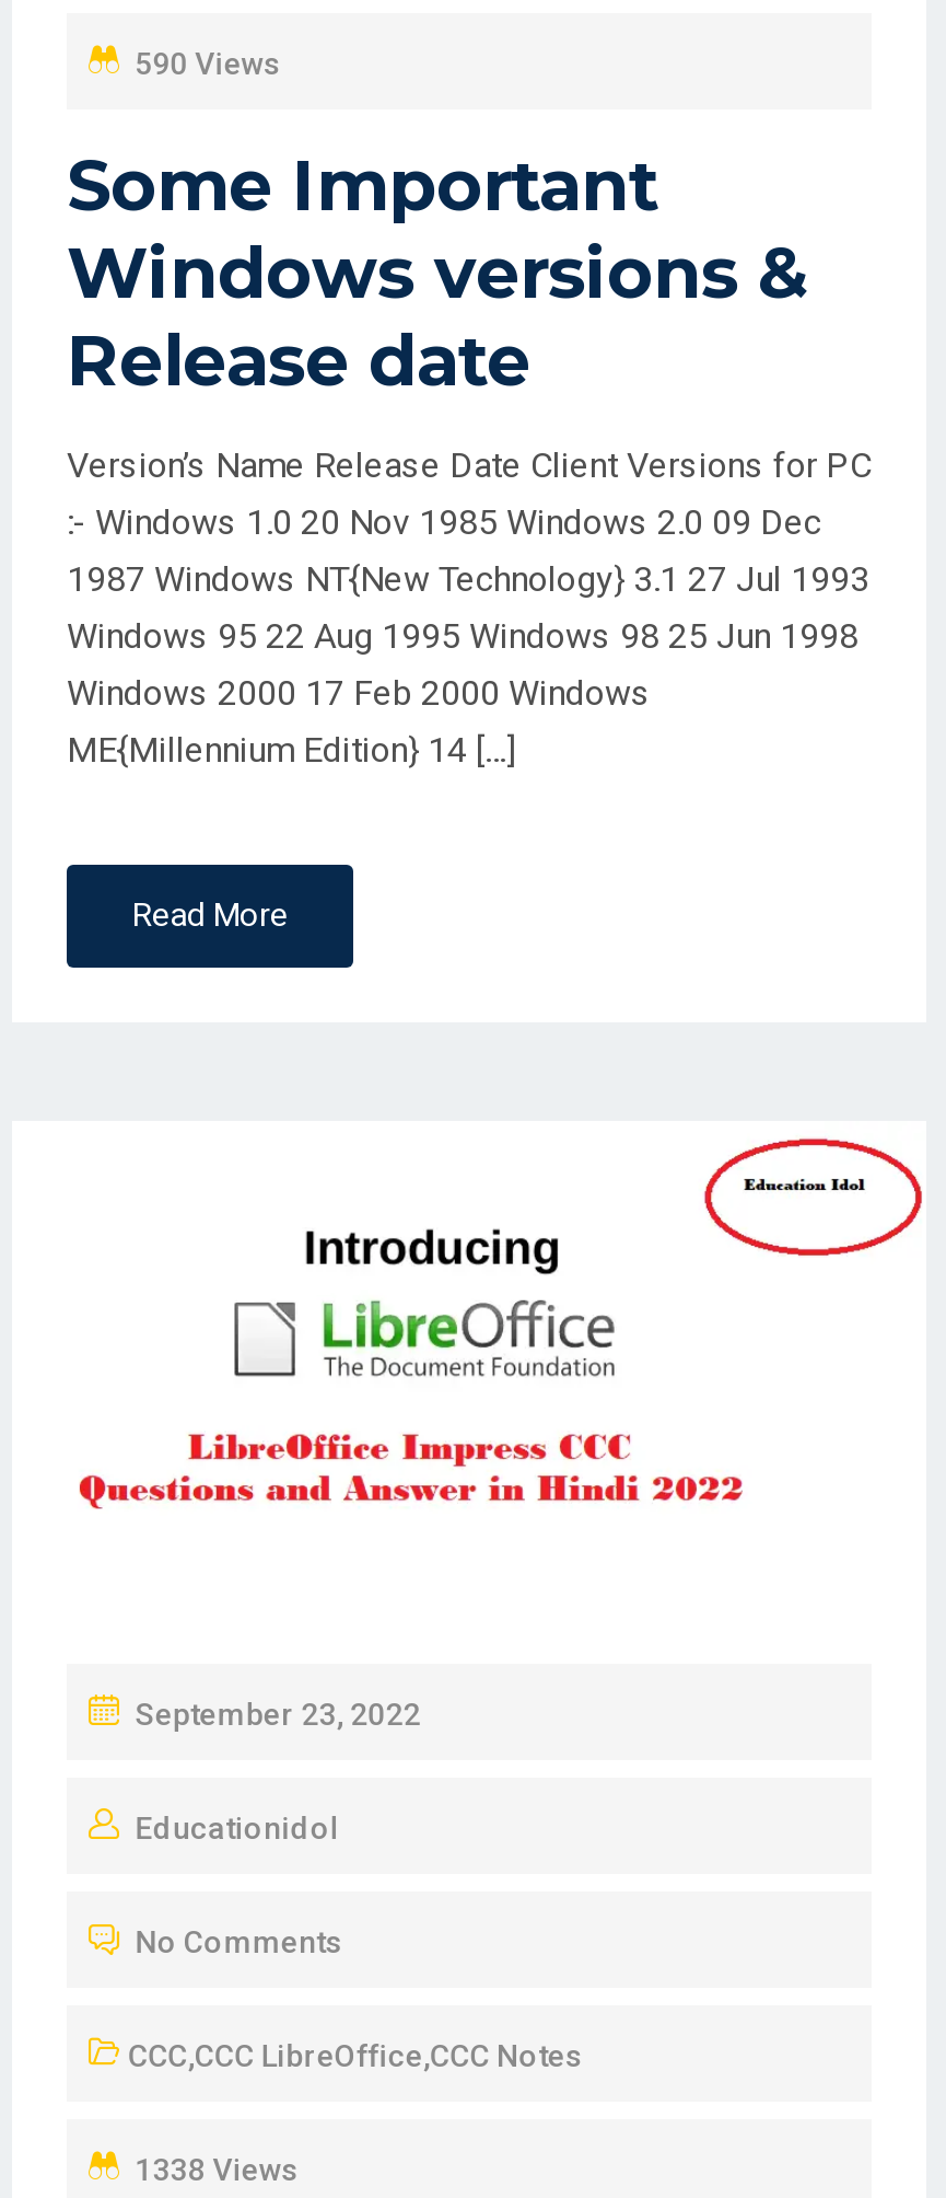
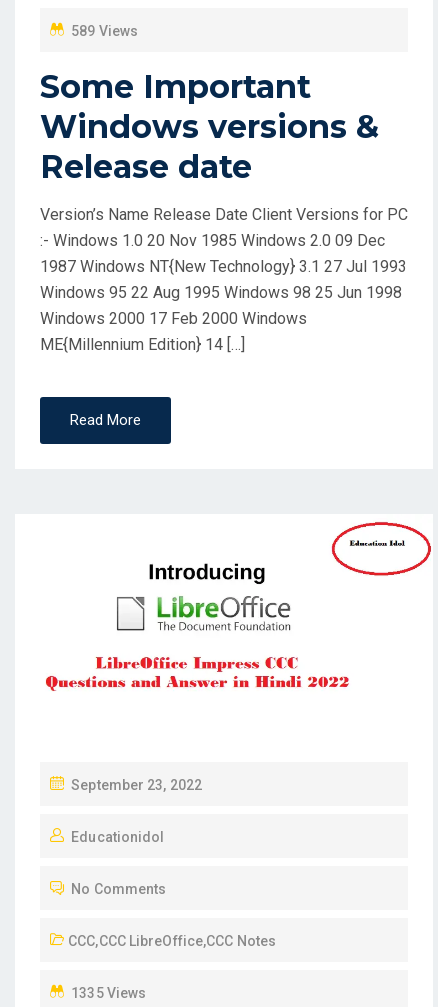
- 590 Views
+ 589 Views

- 1338 Views
+ 1335 Views
